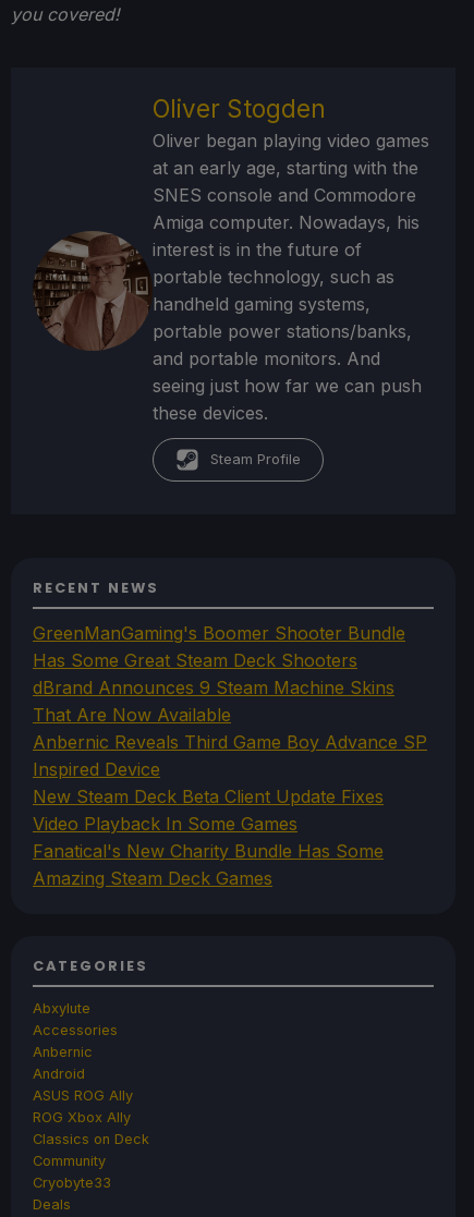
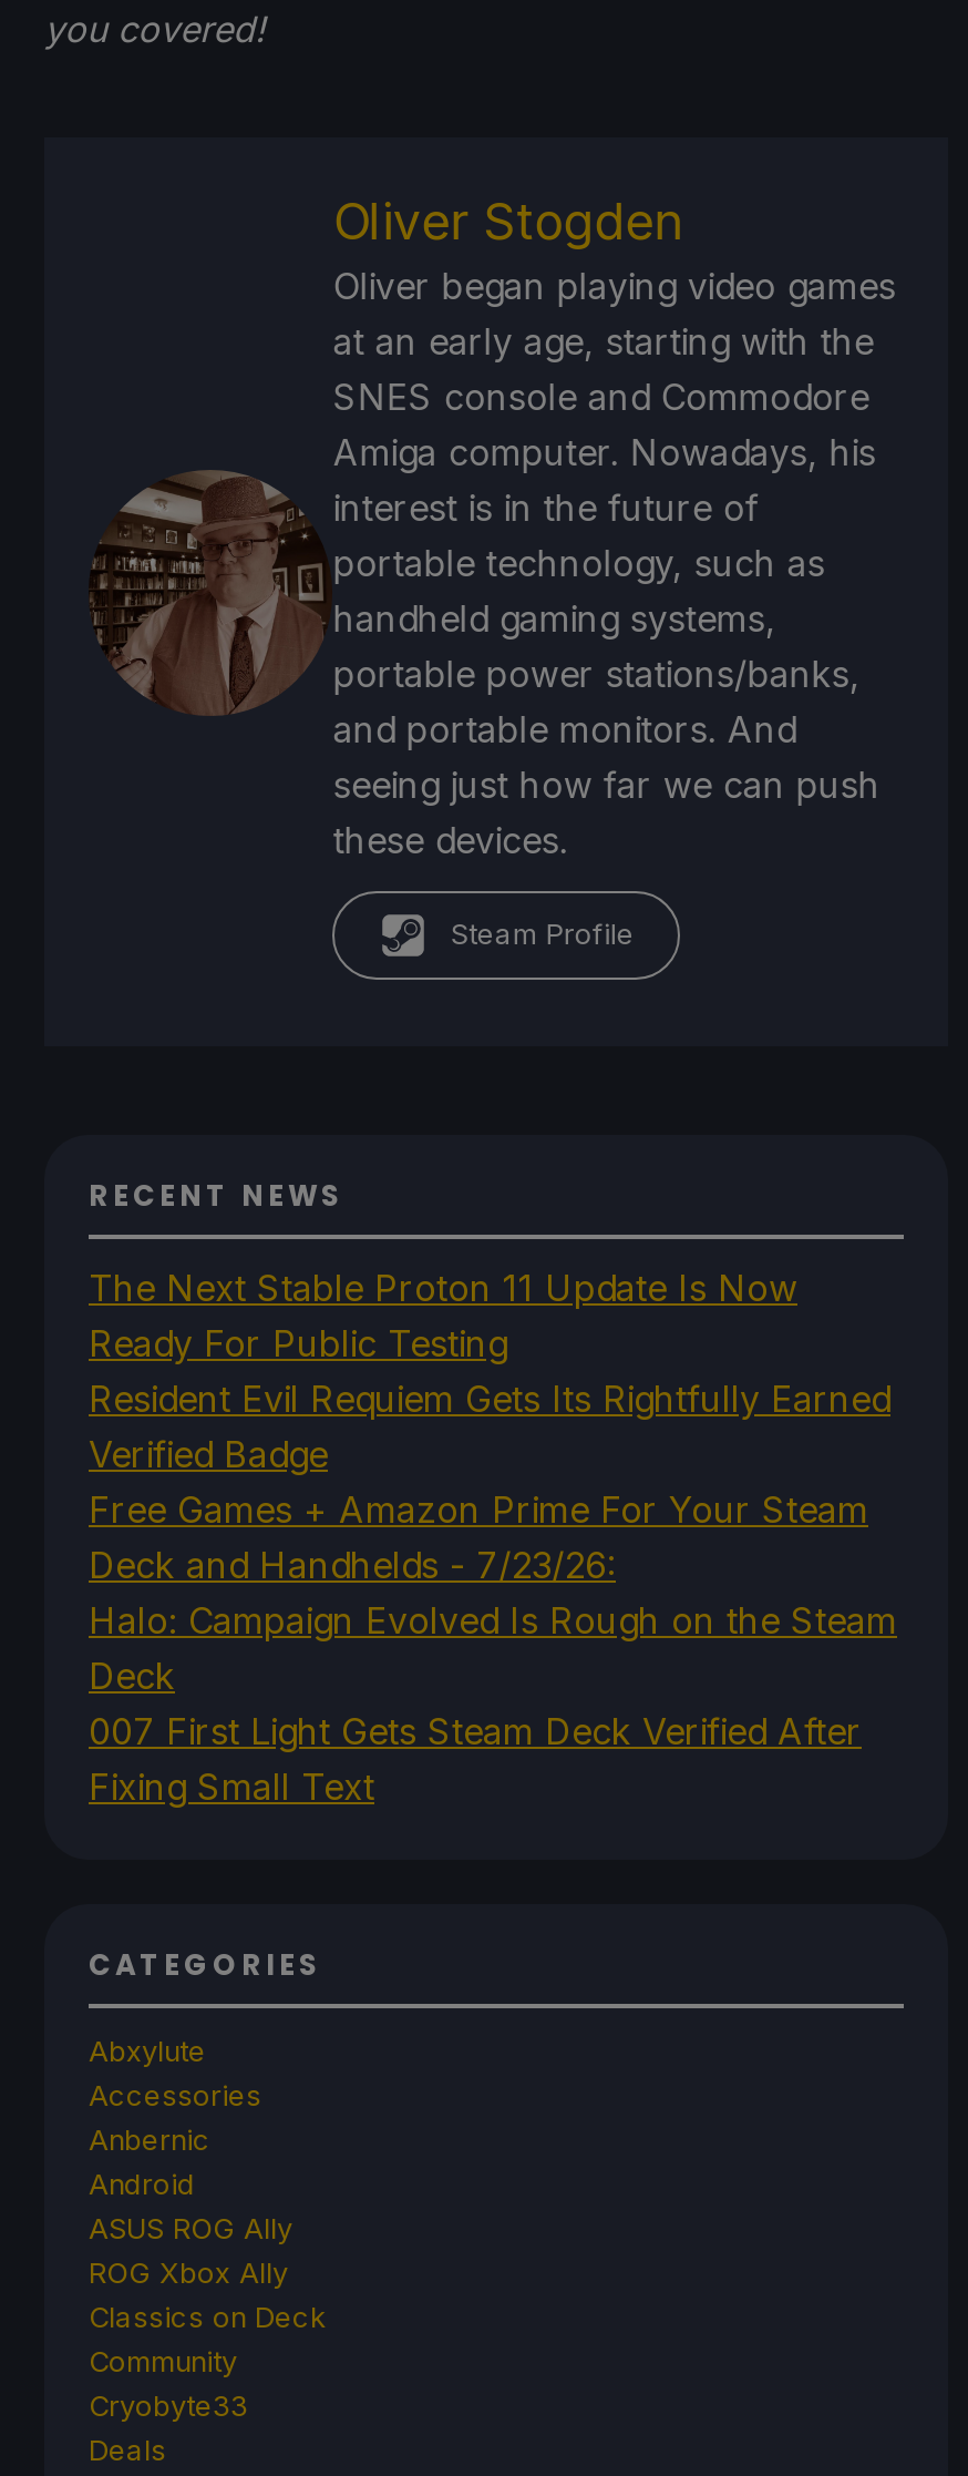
- GreenManGaming's Boomer Shooter Bundle
- Has Some Great Steam Deck Shooters
- dBrand Announces 9 Steam Machine Skins
- That Are Now Available
- Anbernic Reveals Third Game Boy Advance SP
- Inspired Device
- New Steam Deck Beta Client Update Fixes
- Video Playback In Some Games
- Fanatical's New Charity Bundle Has Some
- Amazing Steam Deck Games
+ The Next Stable Proton 11 Update Is Now
+ Ready For Public Testing
+ Resident Evil Requiem Gets Its Rightfully Earned
+ Verified Badge
+ Free Games + Amazon Prime For Your Steam
+ Deck and Handhelds - 7/23/26:
+ Halo: Campaign Evolved Is Rough on the Steam
+ Deck
+ 007 First Light Gets Steam Deck Verified After
+ Fixing Small Text
